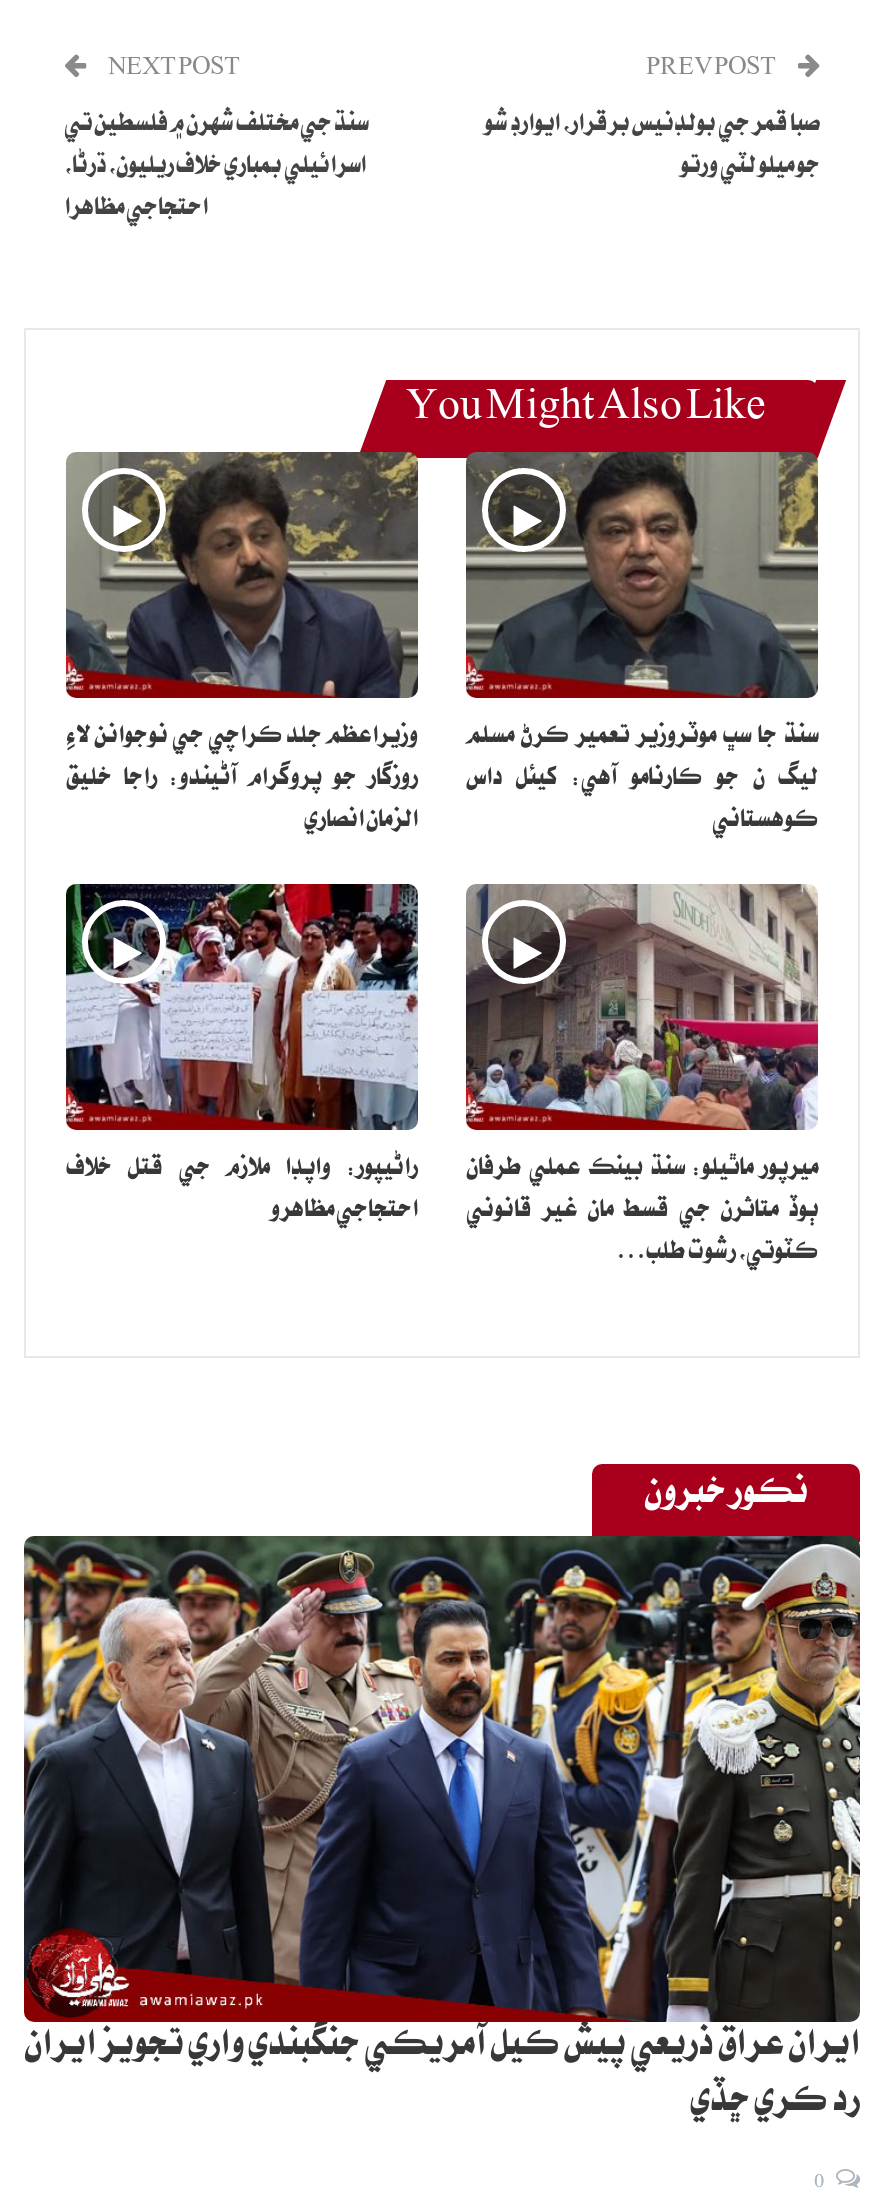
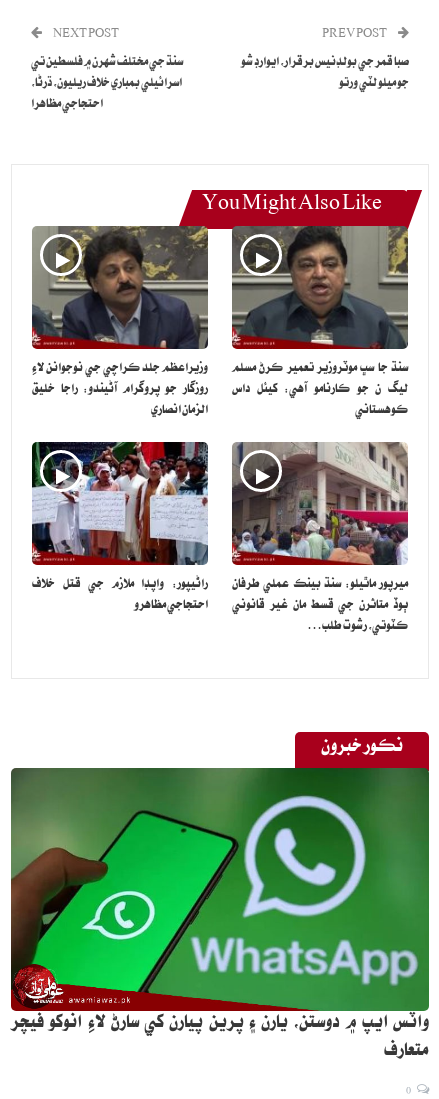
- [image]
- ايران عراق ذريعي پيش ڪيل آمريڪي جنگبندي واري تجويز ايران
- رد ڪري ڇڏي
+ [image]
+ واٽس ايپ ۾ دوستن، يارن ۽ پرين پيارن کي سارڻ لاءِ انوکو فيچر
+ متعارف
